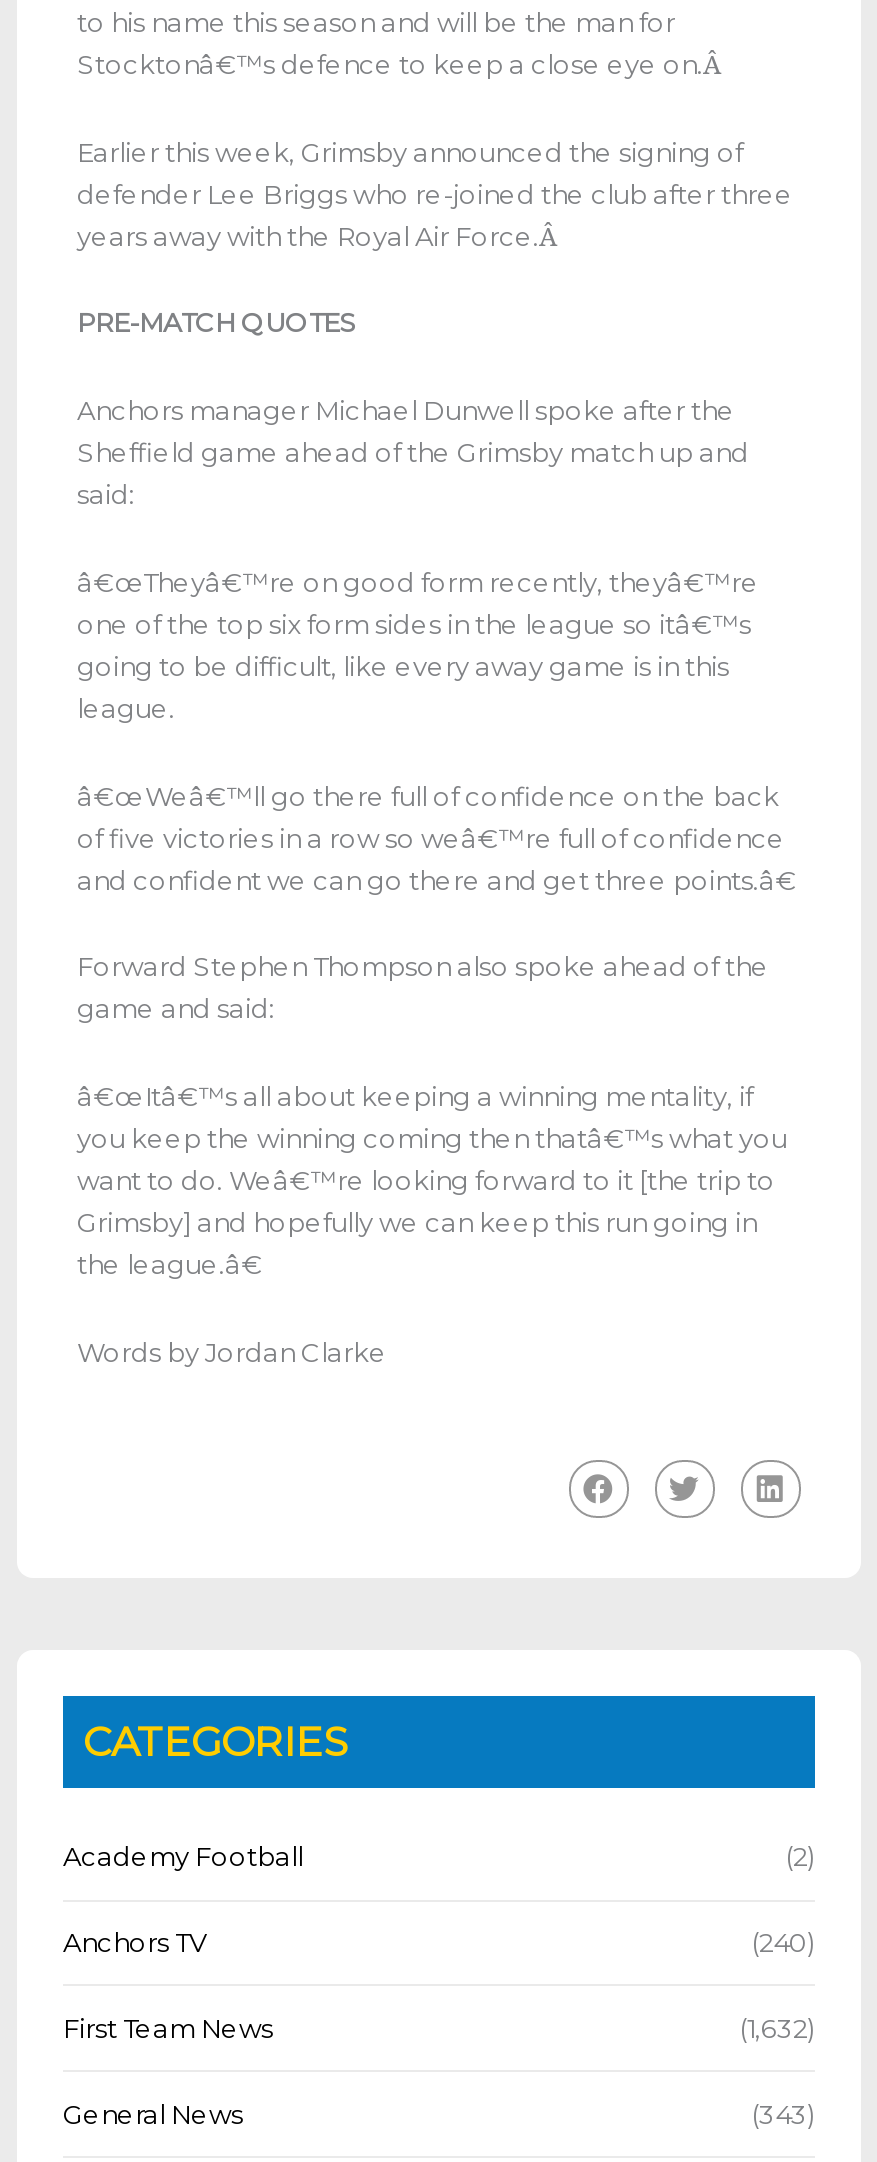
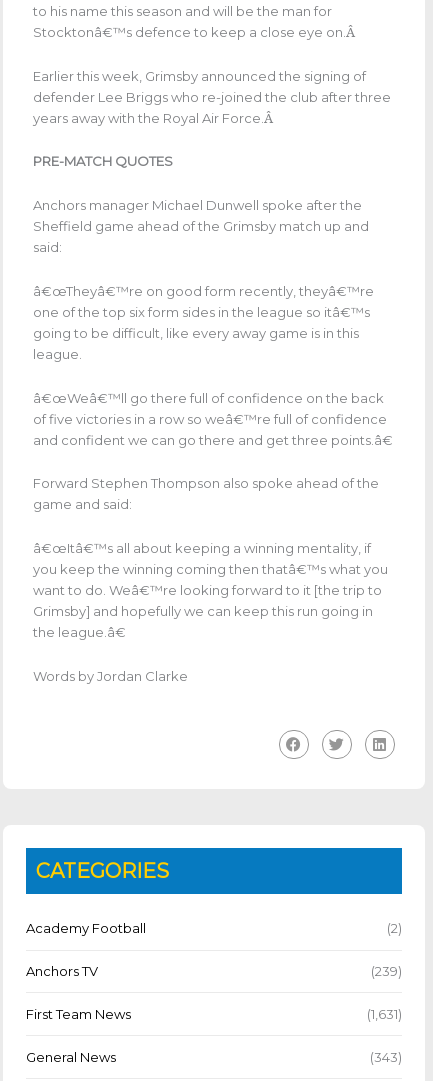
- (240)
+ (239)

- (1,632)
+ (1,631)
